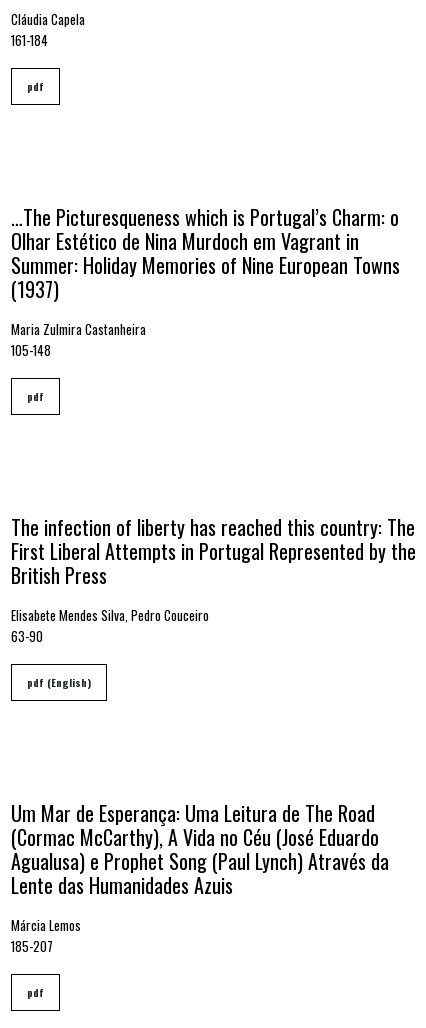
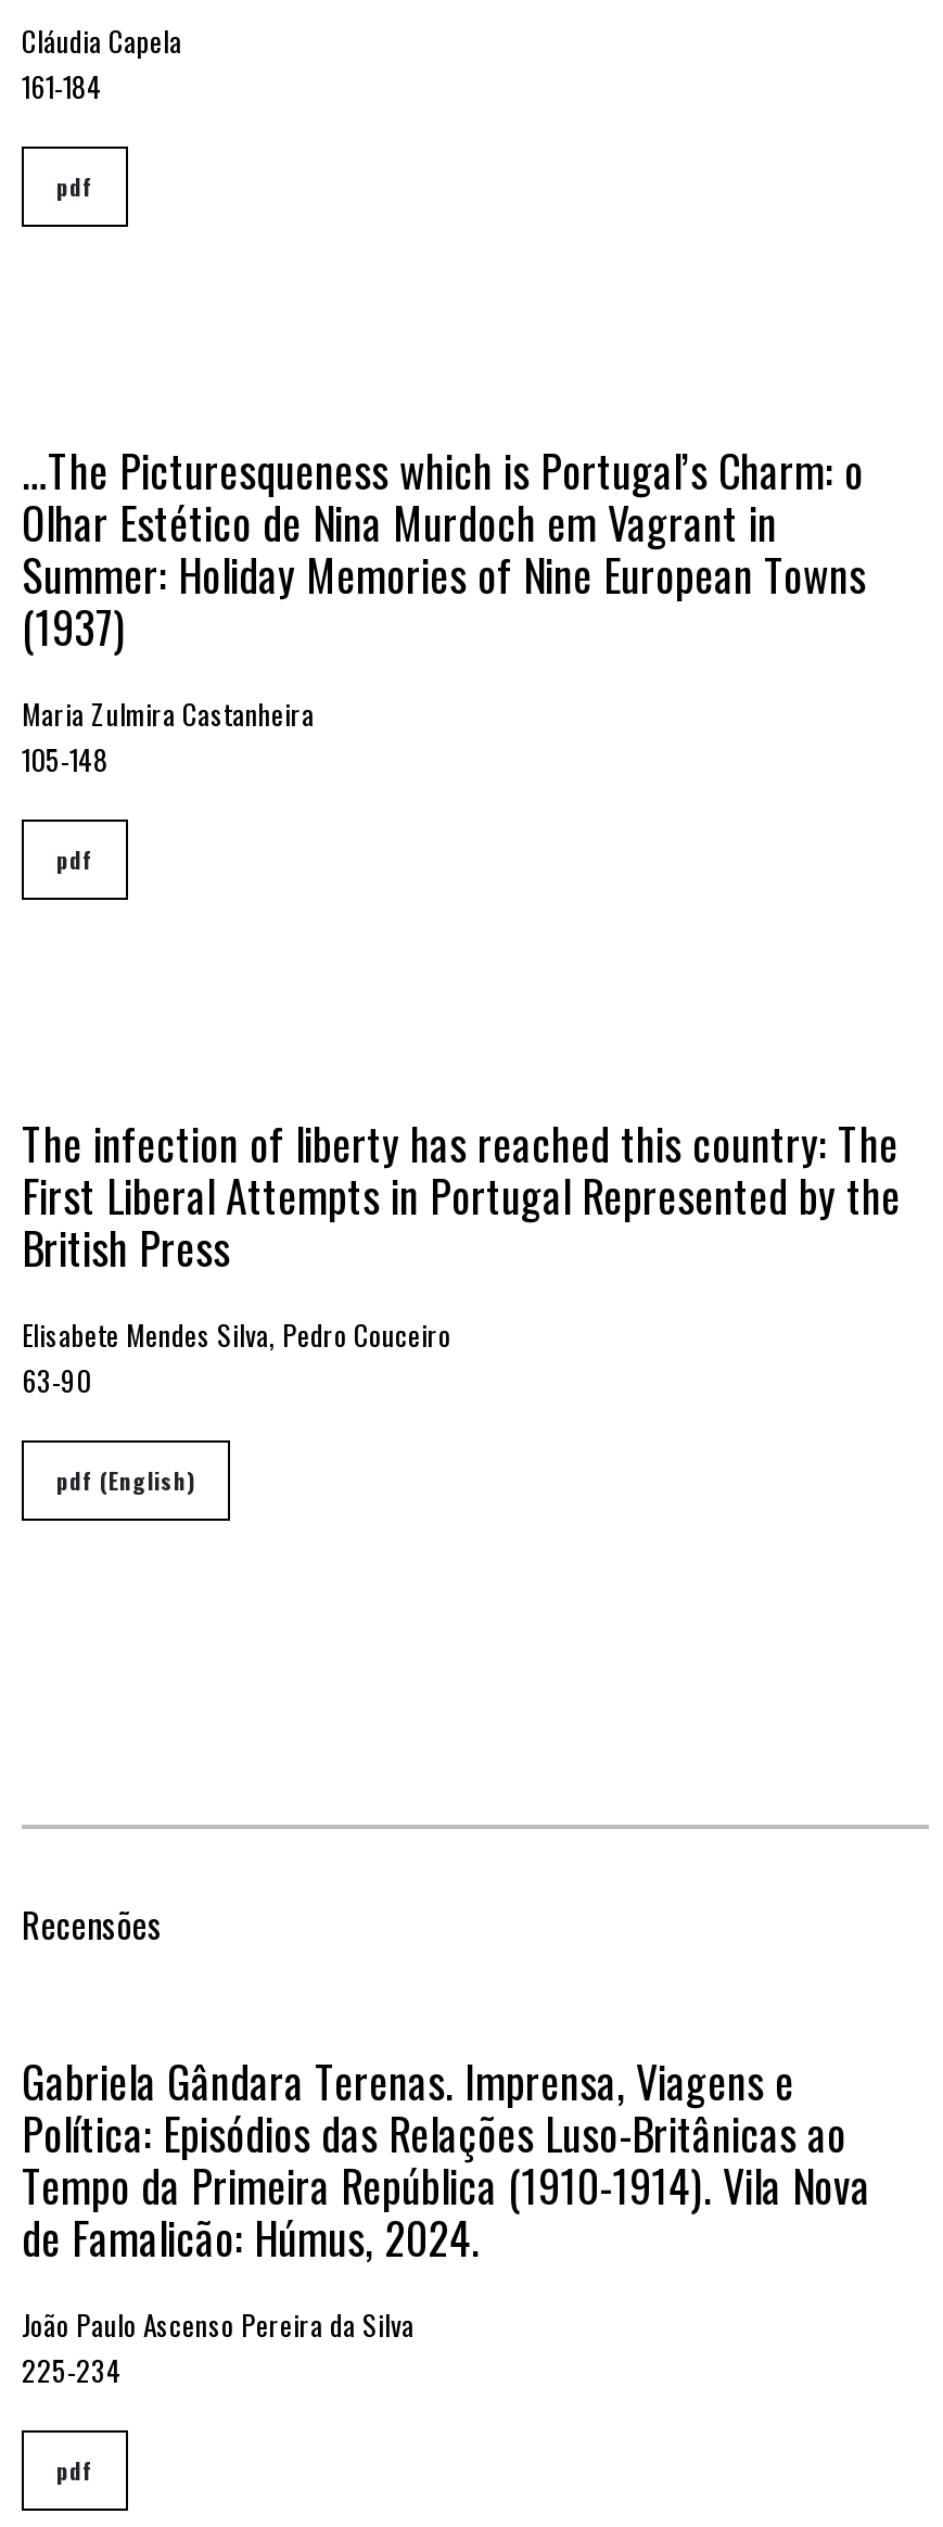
- Um Mar de Esperança: Uma Leitura de The Road
- (Cormac McCarthy), A Vida no Céu (José Eduardo
- Agualusa) e Prophet Song (Paul Lynch) Através da
- Lente das Humanidades Azuis
- Márcia Lemos
- 185-207
+ Recensões
+ Gabriela Gândara Terenas. Imprensa, Viagens e
+ Política: Episódios das Relações Luso-Britânicas ao
+ Tempo da Primeira República (1910-1914). Vila Nova
+ de Famalicão: Húmus, 2024.
+ João Paulo Ascenso Pereira da Silva
+ 225-234
